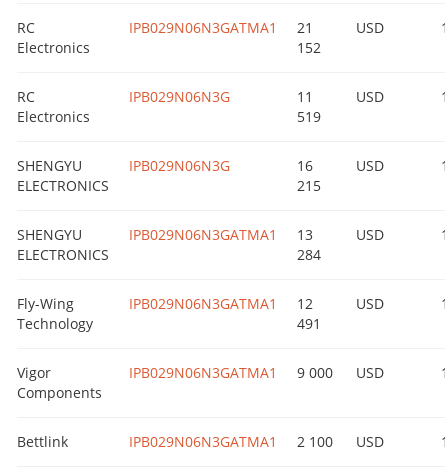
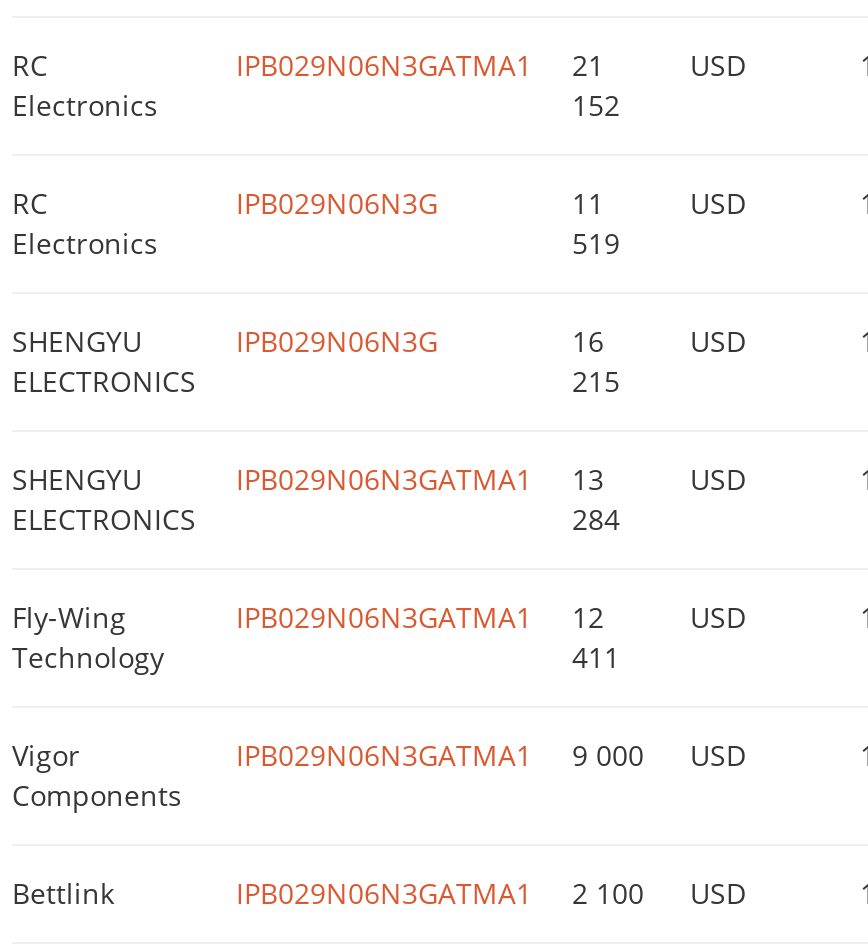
- 491
+ 411
